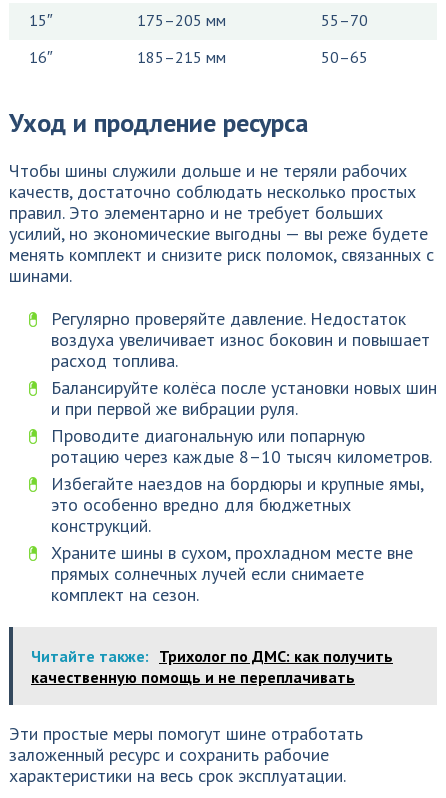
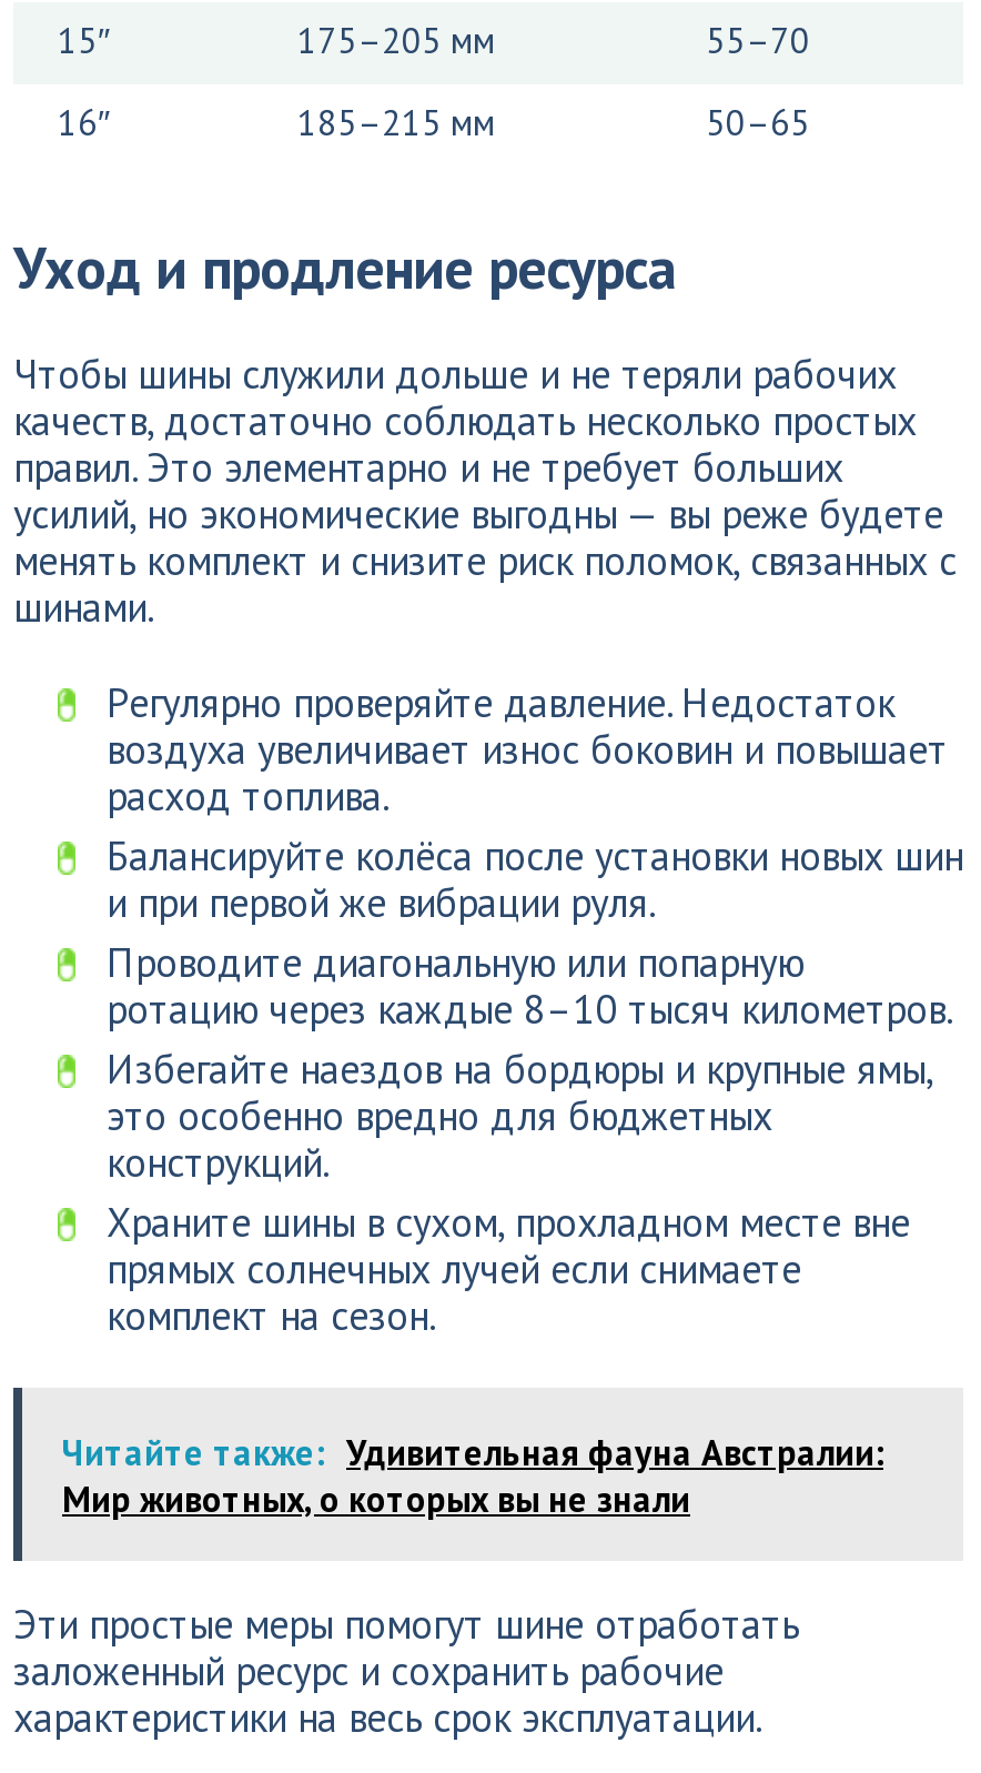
- Читайте также: Трихолог по ДМС: как получить
- качественную помощь и не переплачивать
+ Читайте также: Удивительная фауна Австралии:
+ Мир животных, о которых вы не знали
